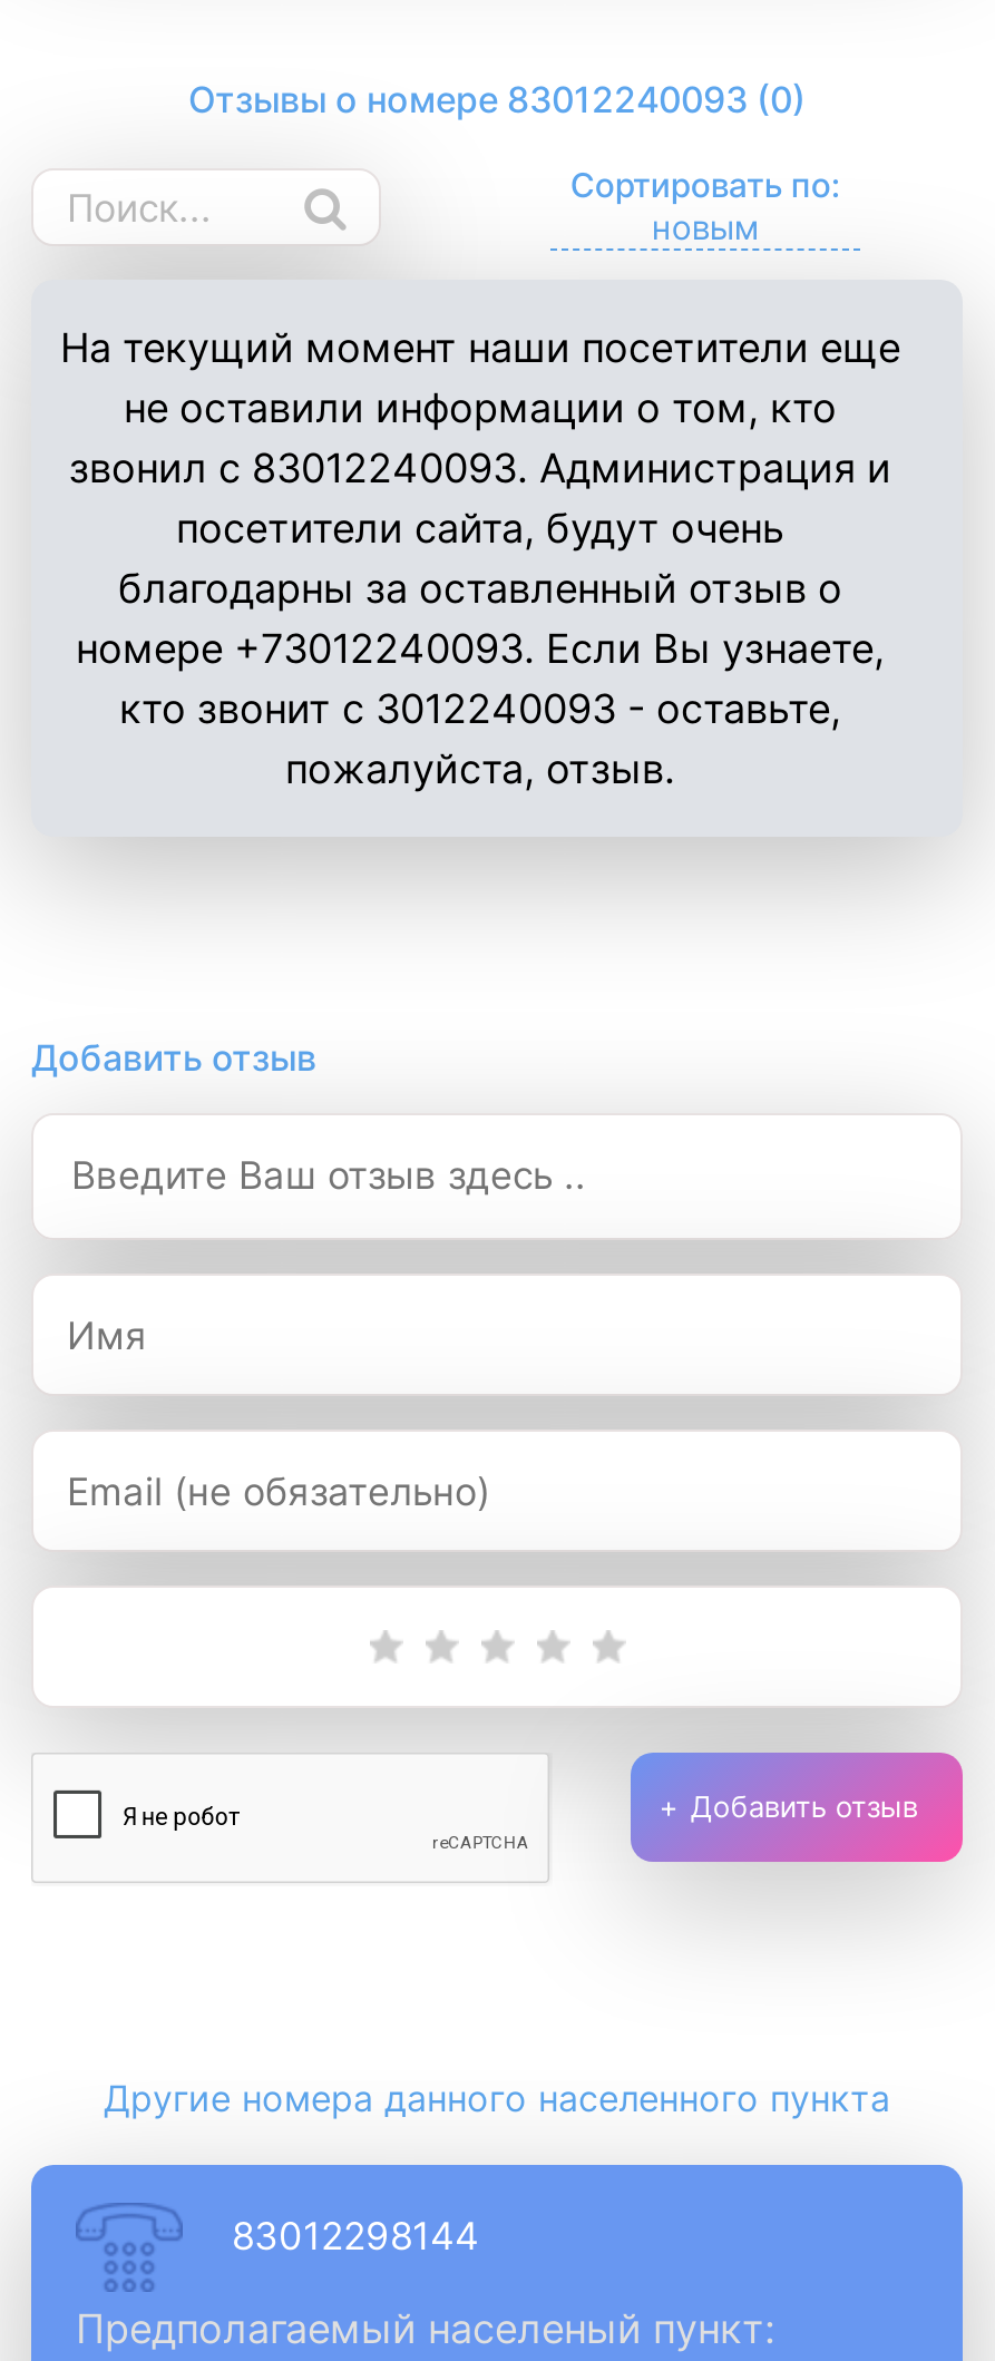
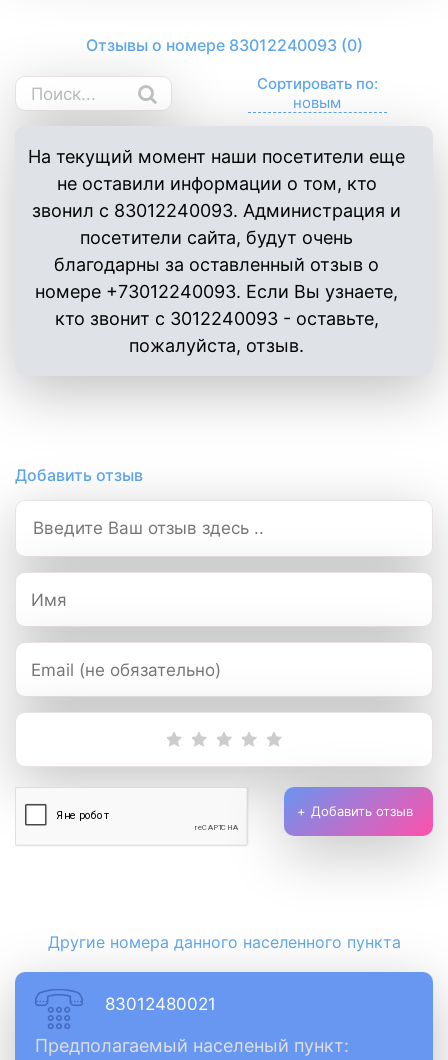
- 83012298144
+ 83012480021
